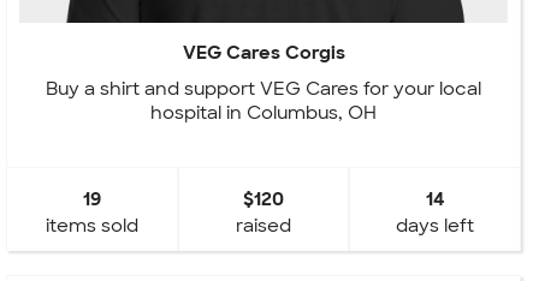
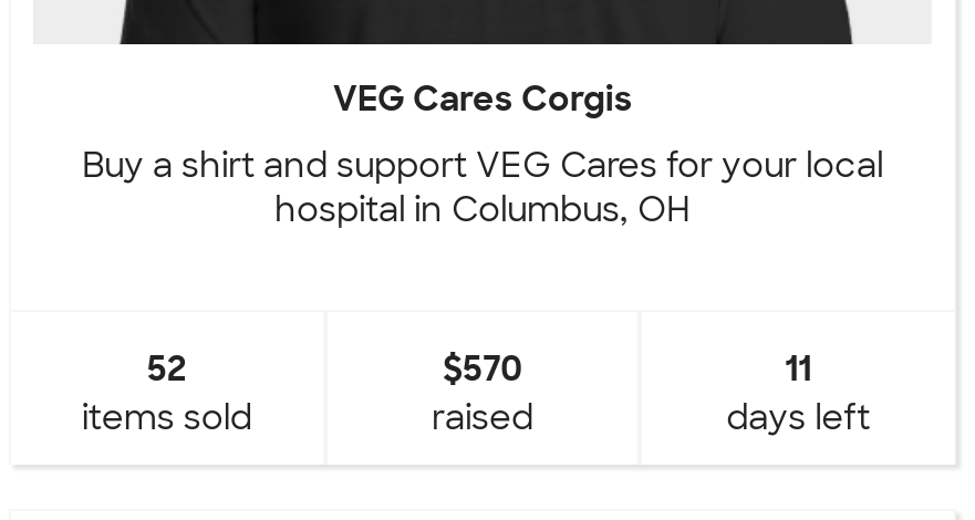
- 19
+ 52

- $120
+ $570

- 14
+ 11
